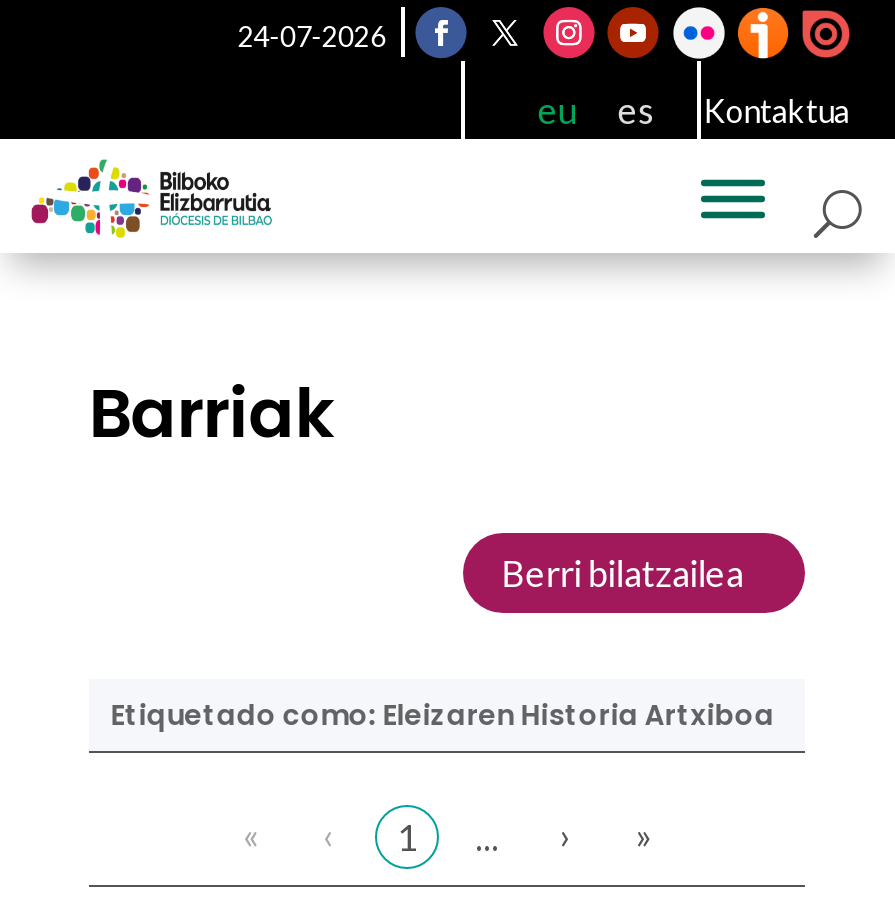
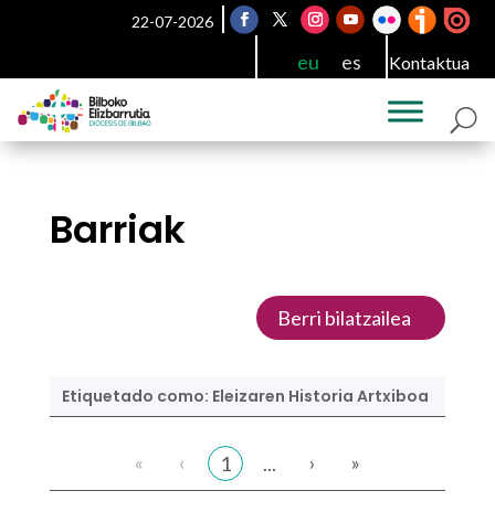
- 24-07-2026
+ 22-07-2026
